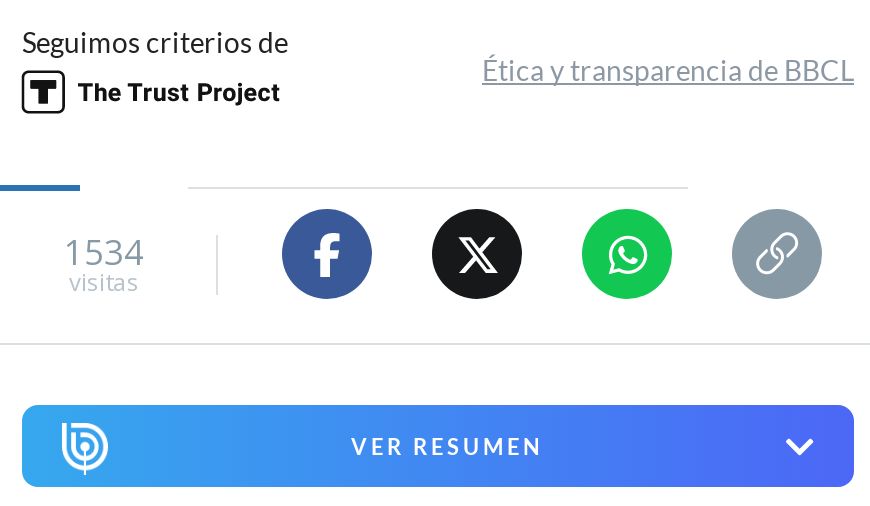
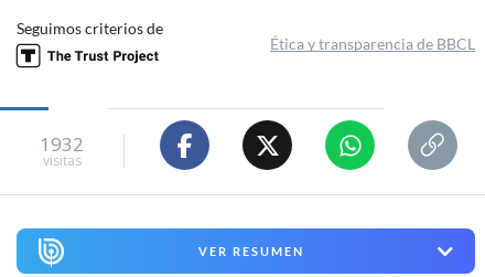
- 1534
+ 1932
